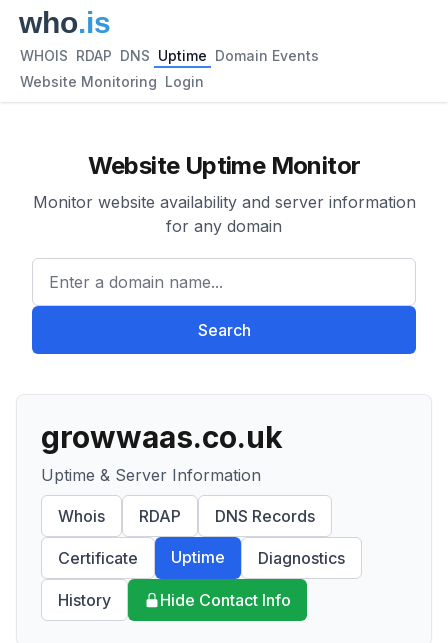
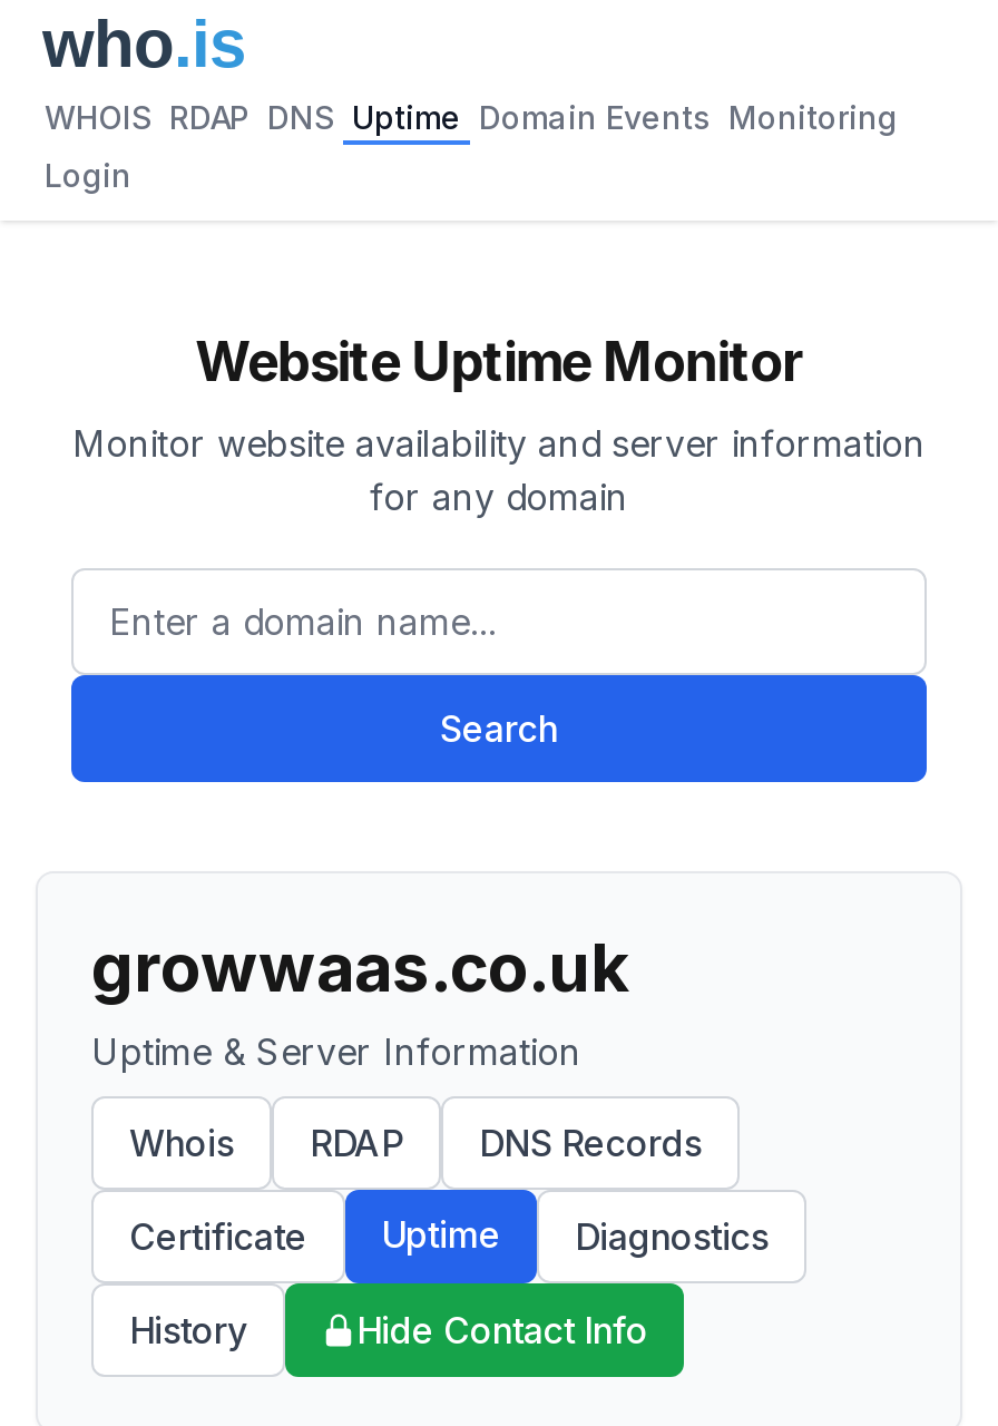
- WHOIS RDAP DNS Uptime Domain Events
+ WHOIS RDAP DNS Uptime Domain Events Monitoring

- Website Monitoring Login
+ Login
